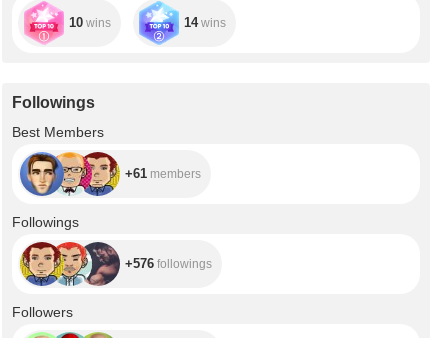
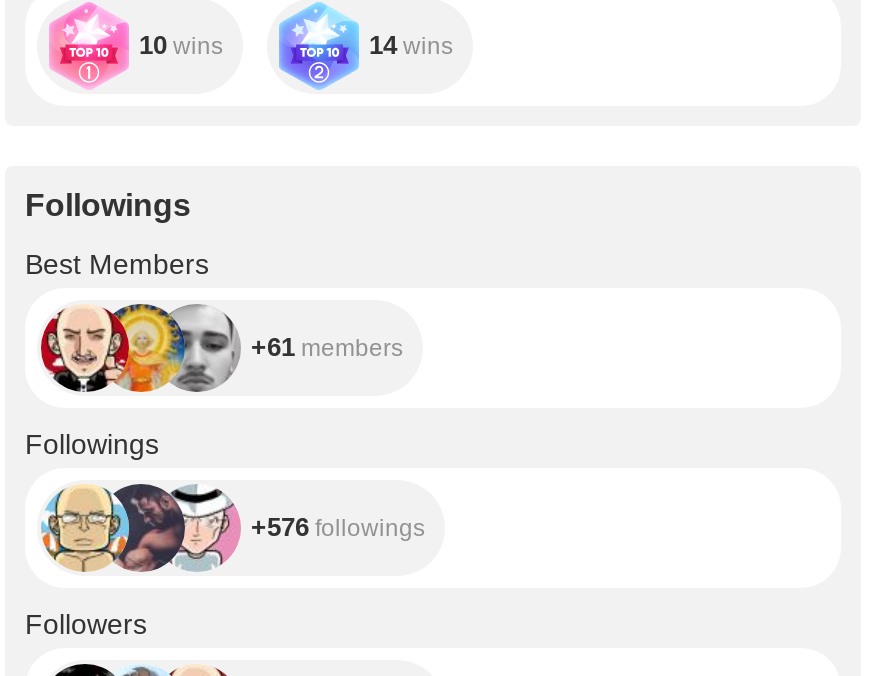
- [image]
+ [image]

- [image]
+ [image]
